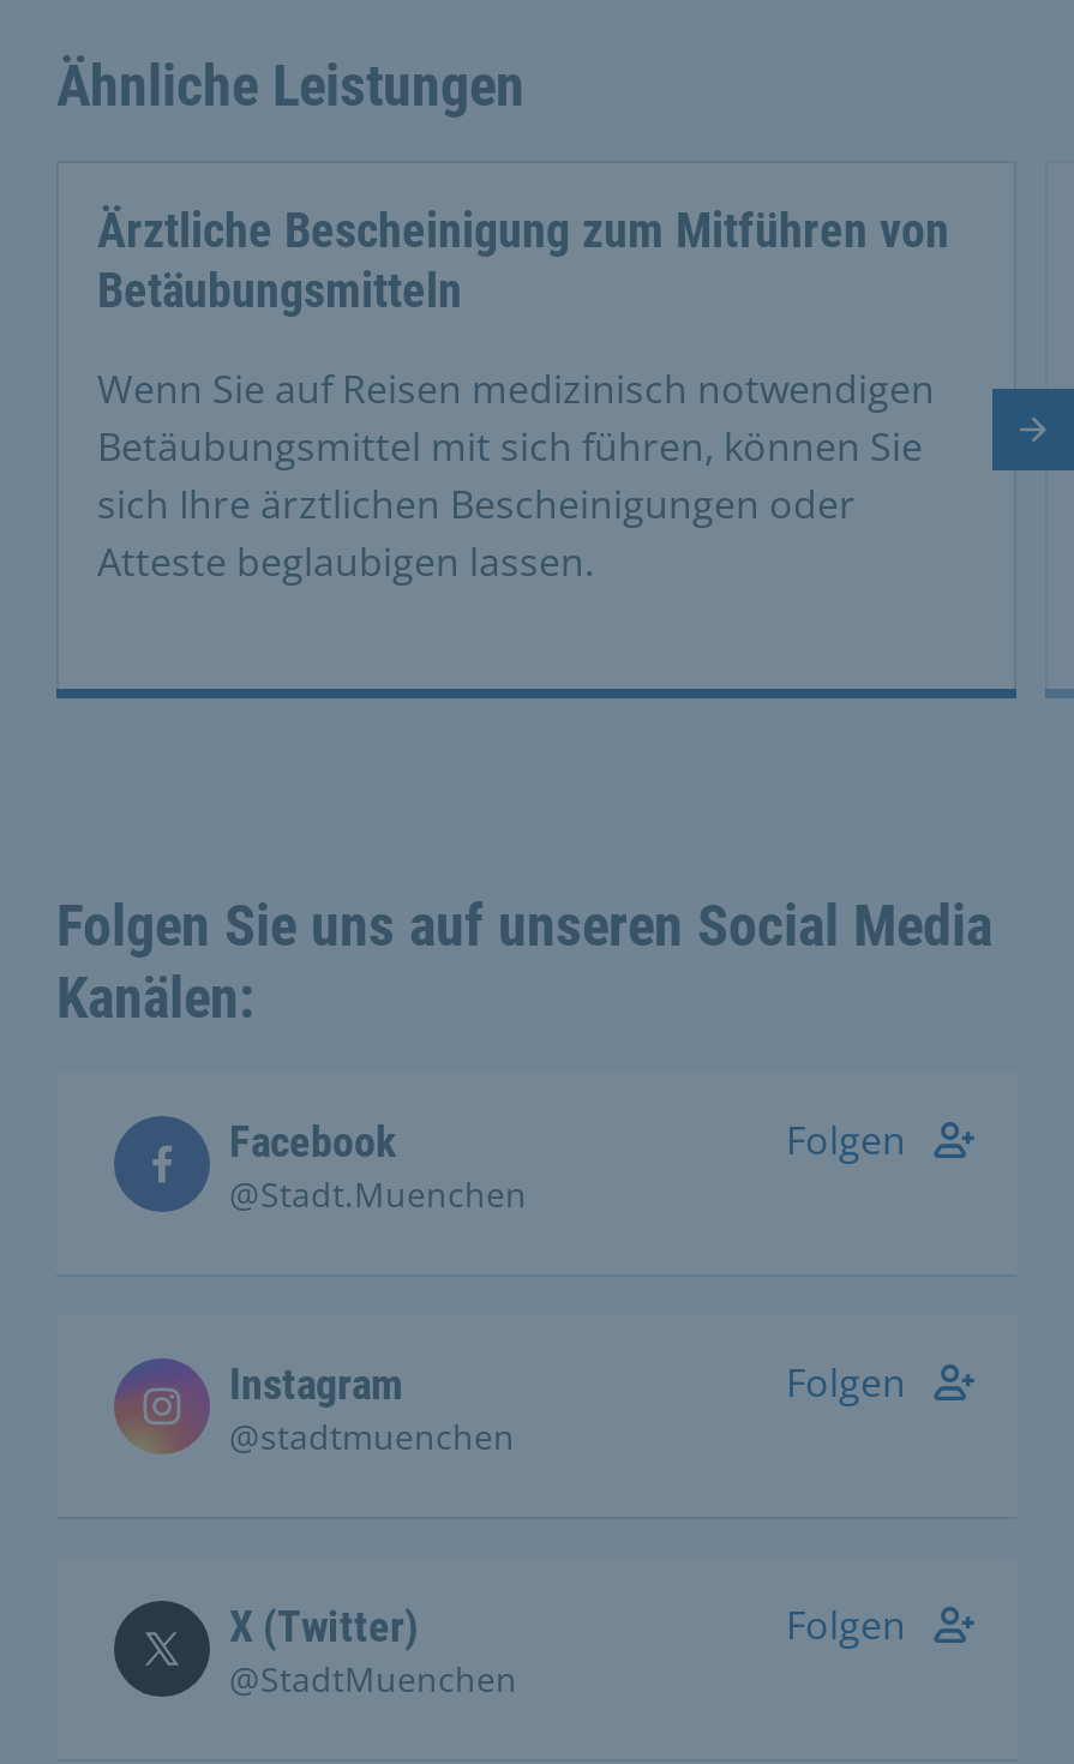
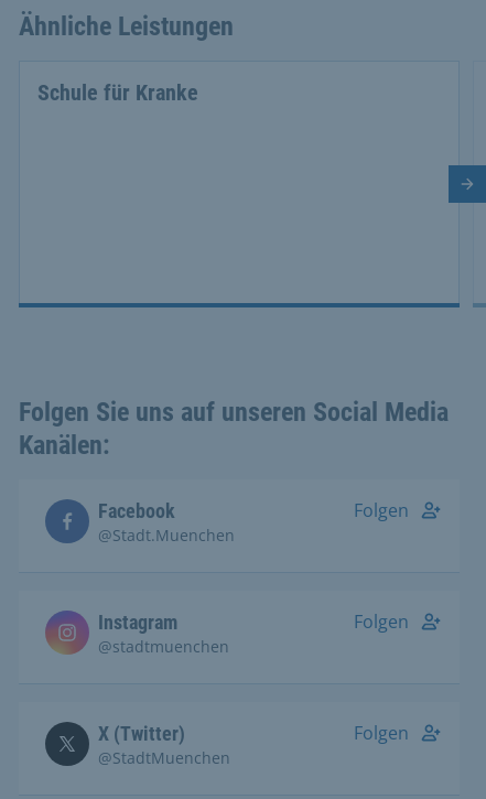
- Ärztliche Bescheinigung zum Mitführen von
- Betäubungsmitteln
- Wenn Sie auf Reisen medizinisch notwendigen
- Betäubungsmittel mit sich führen, können Sie
- sich Ihre ärztlichen Bescheinigungen oder
- Atteste beglaubigen lassen.
+ Schule für Kranke
